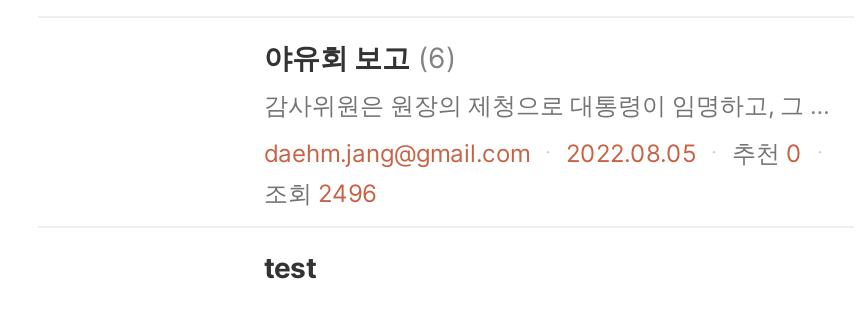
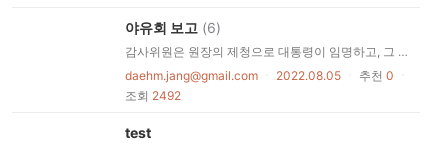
- 조회 2496
+ 조회 2492
